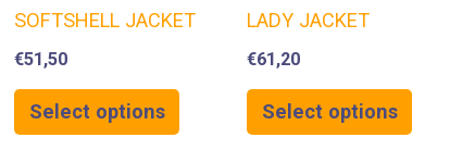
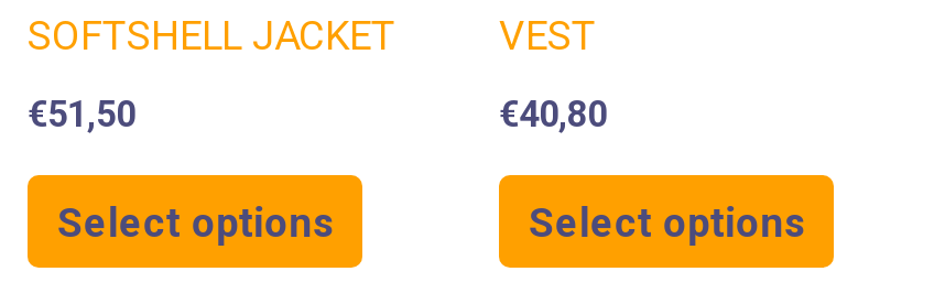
- LADY JACKET
+ VEST

- €61,20
+ €40,80
